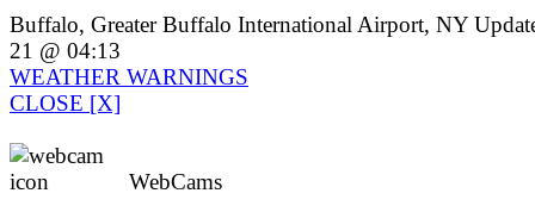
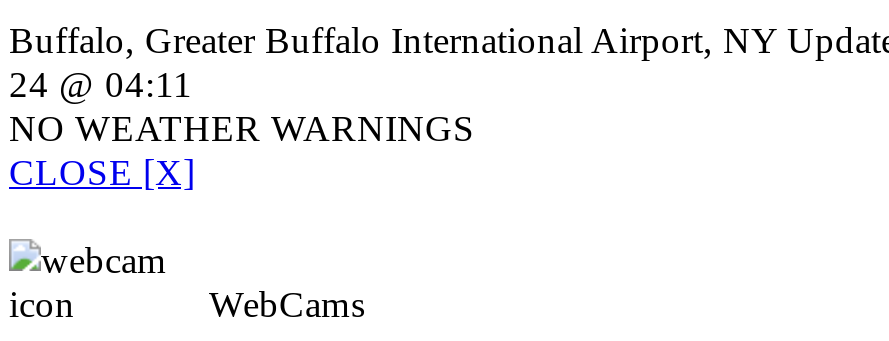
- 21 @ 04:13
- WEATHER WARNINGS
+ 24 @ 04:11
+ NO WEATHER WARNINGS
